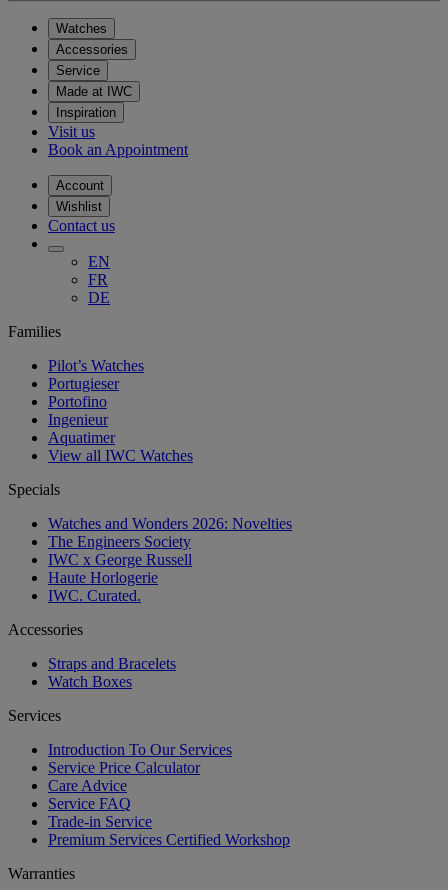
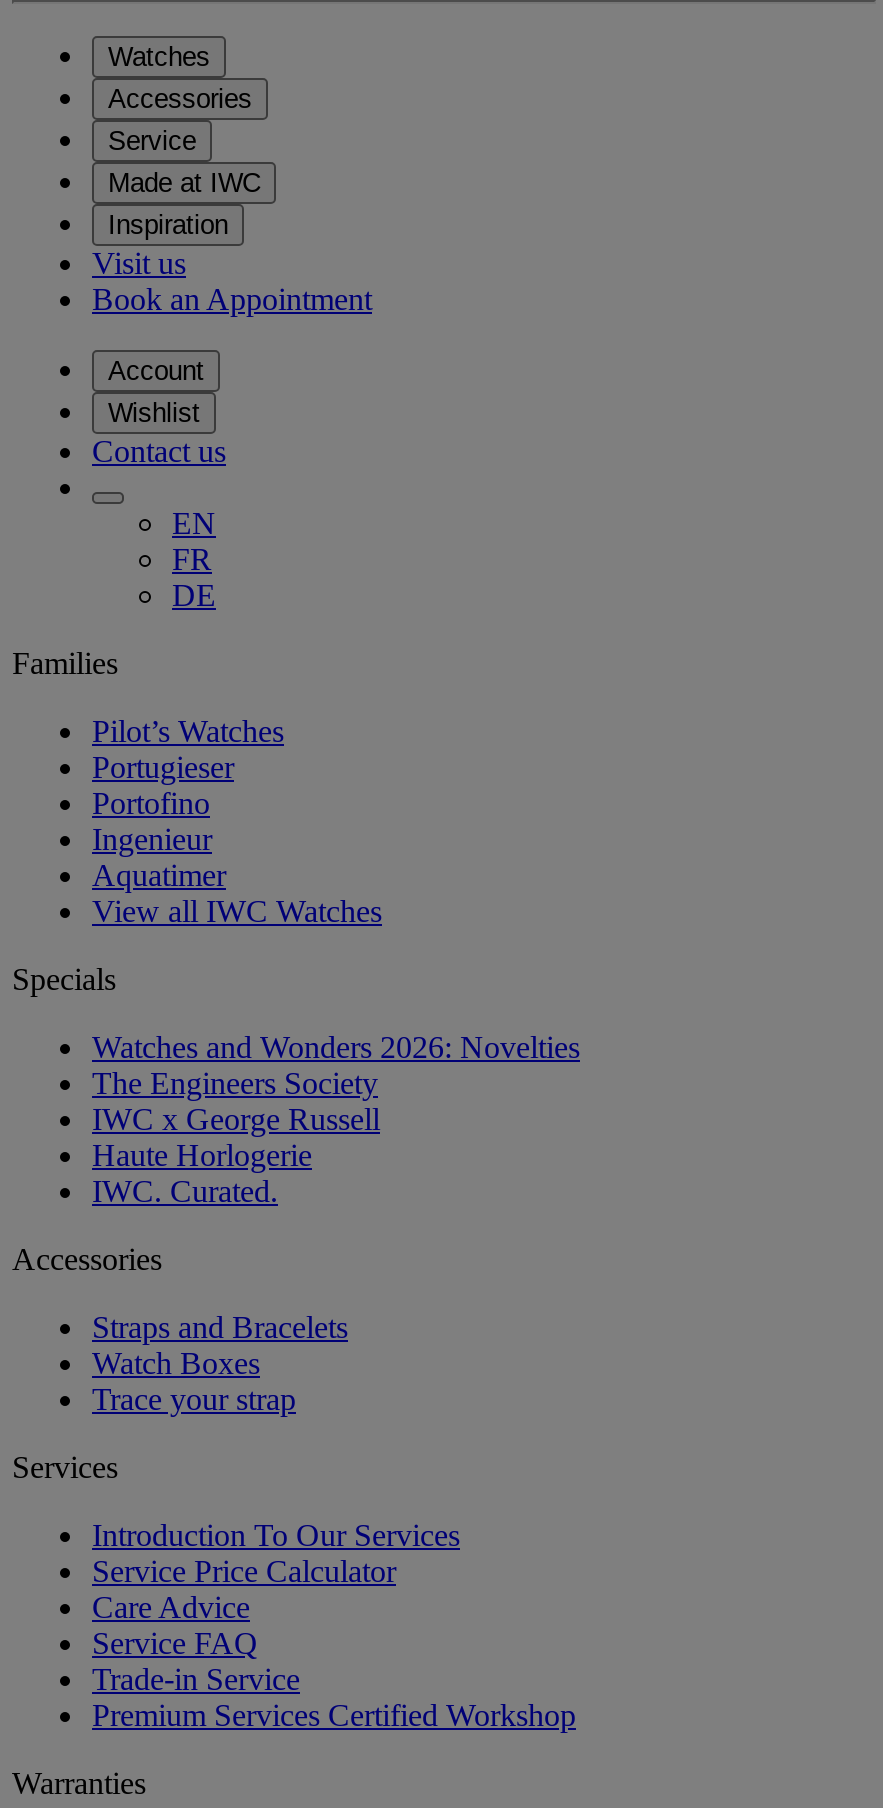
+ Trace your strap
